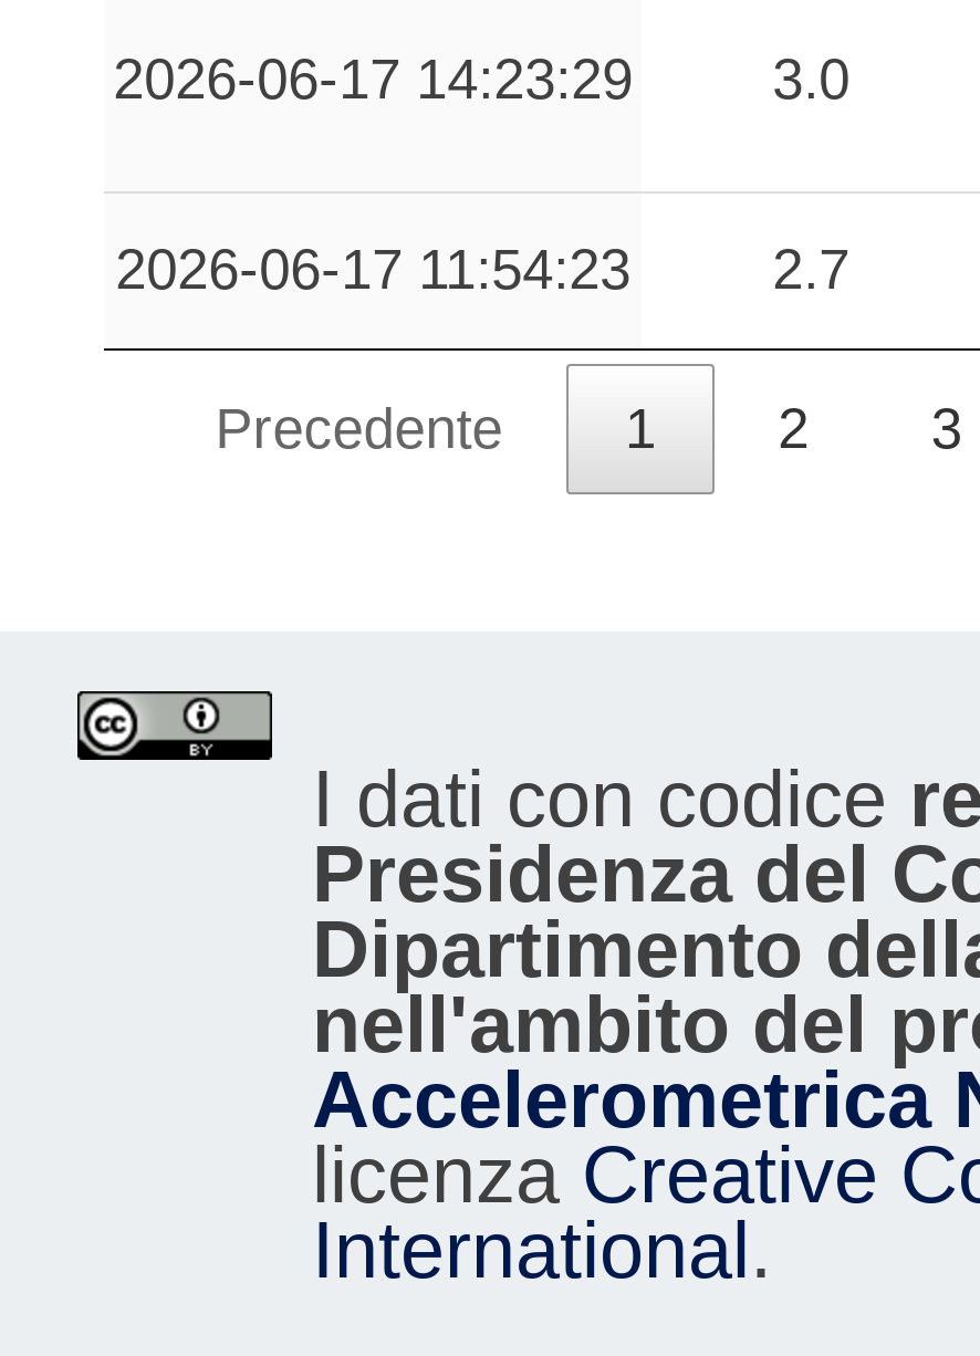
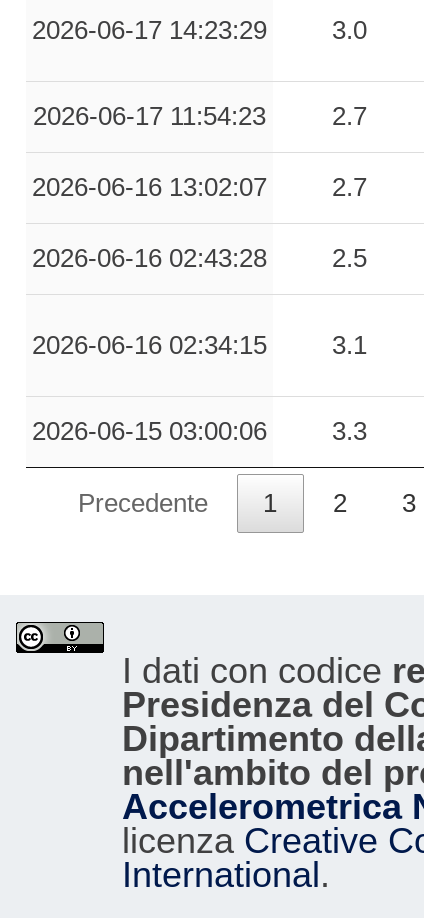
+ 2026-06-16 13:02:07
+ 2.7
+ 2026-06-16 02:43:28
+ 2.5
+ 2026-06-16 02:34:15
+ 3.1
+ 2026-06-15 03:00:06
+ 3.3
